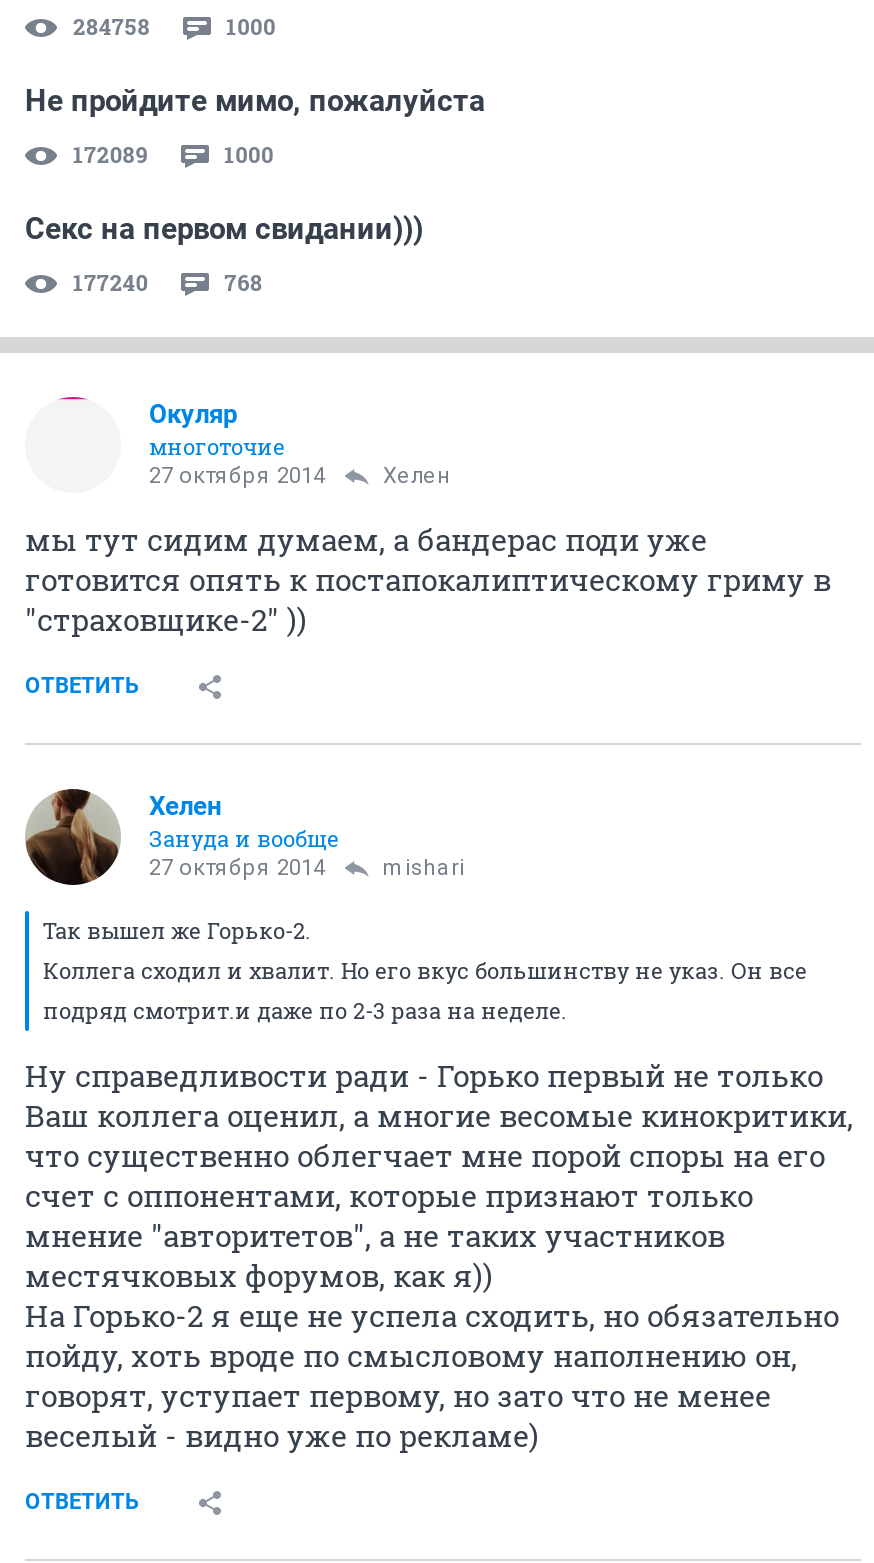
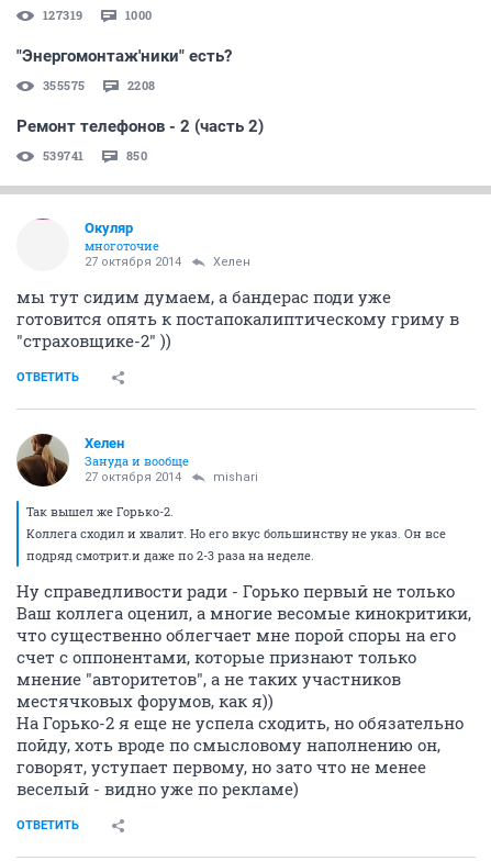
- 284758
+ 127319

- Не пройдите мимо, пожалуйста
+ "Энергомонтаж'ники" есть?

- 172089
- 1000
+ 355575
+ 2208

- Секс на первом свидании)))
+ Ремонт телефонов - 2 (часть 2)

- 177240
- 768
+ 539741
+ 850
